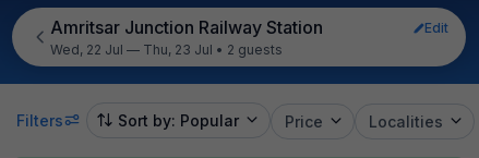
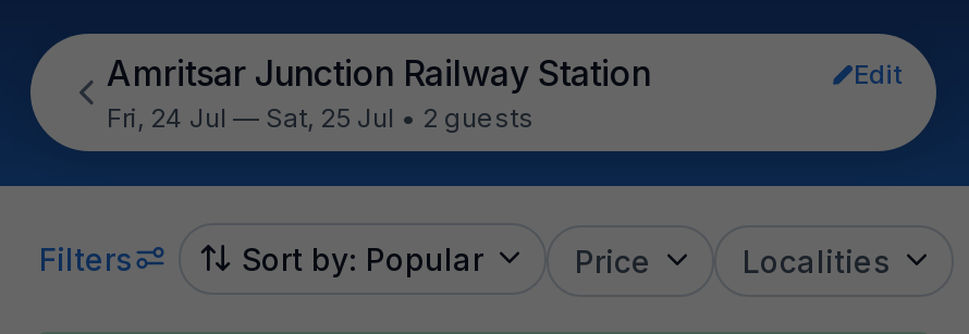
- Wed, 22 Jul — Thu, 23 Jul • 2 guests
+ Fri, 24 Jul — Sat, 25 Jul • 2 guests
